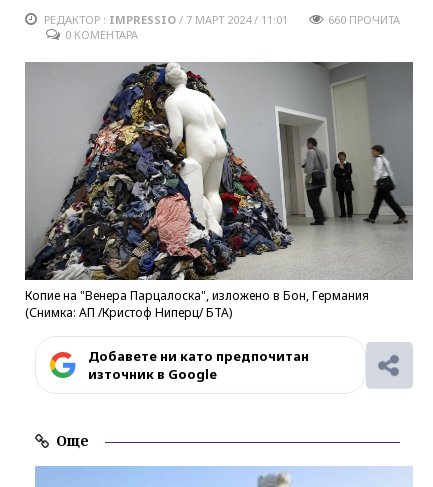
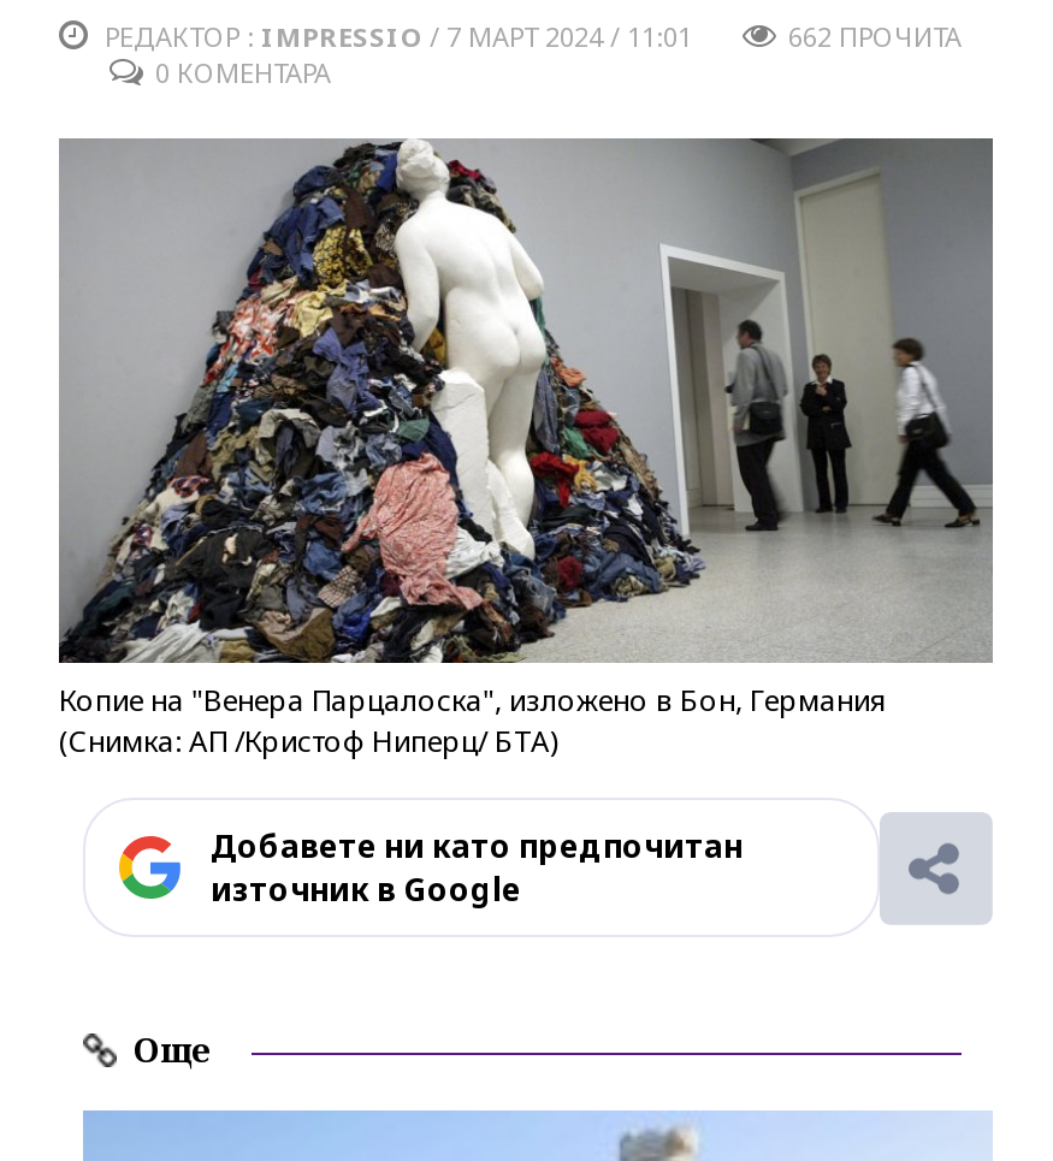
- 660 ПРОЧИТА
+ 662 ПРОЧИТА
